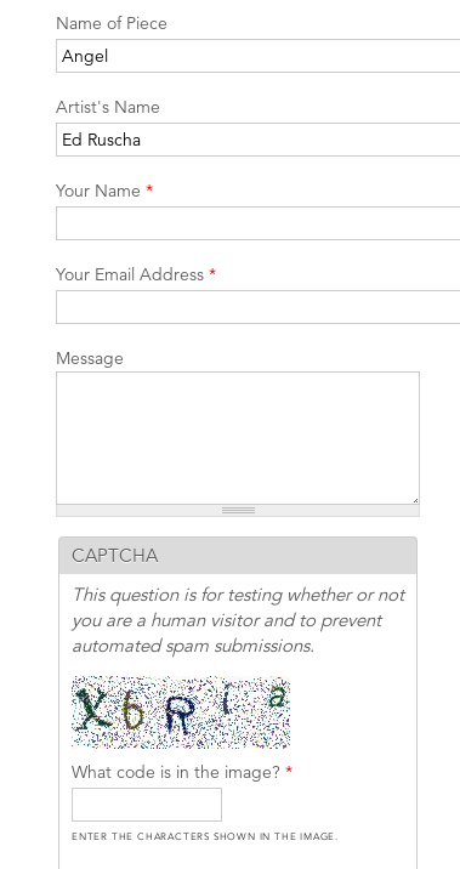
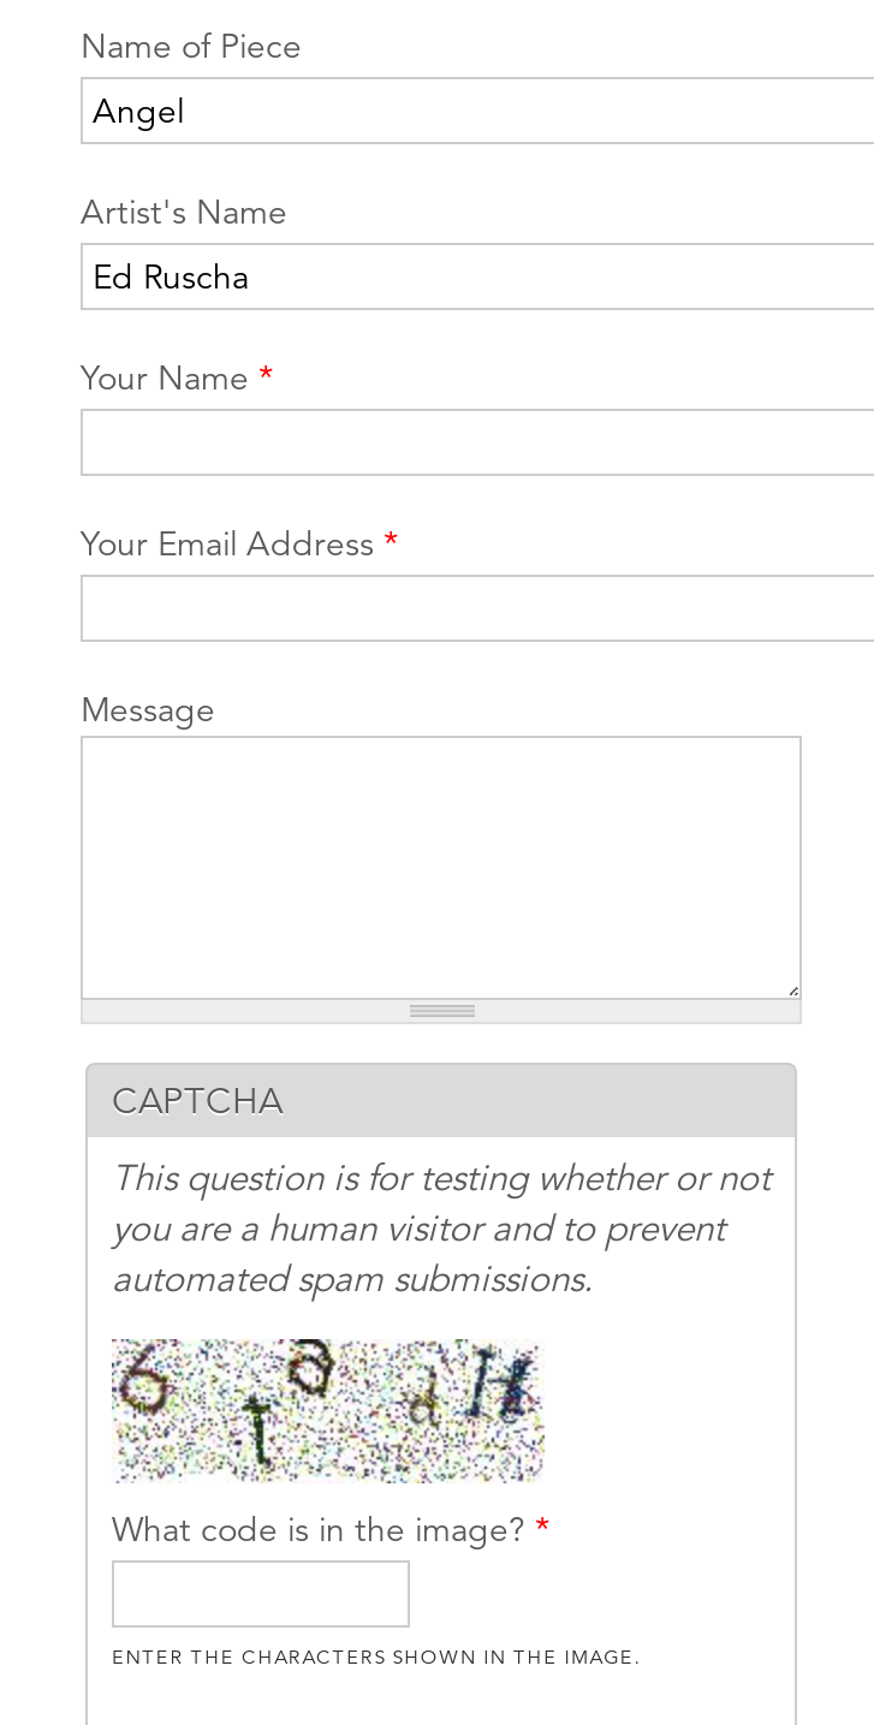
- [image]
+ [image]
